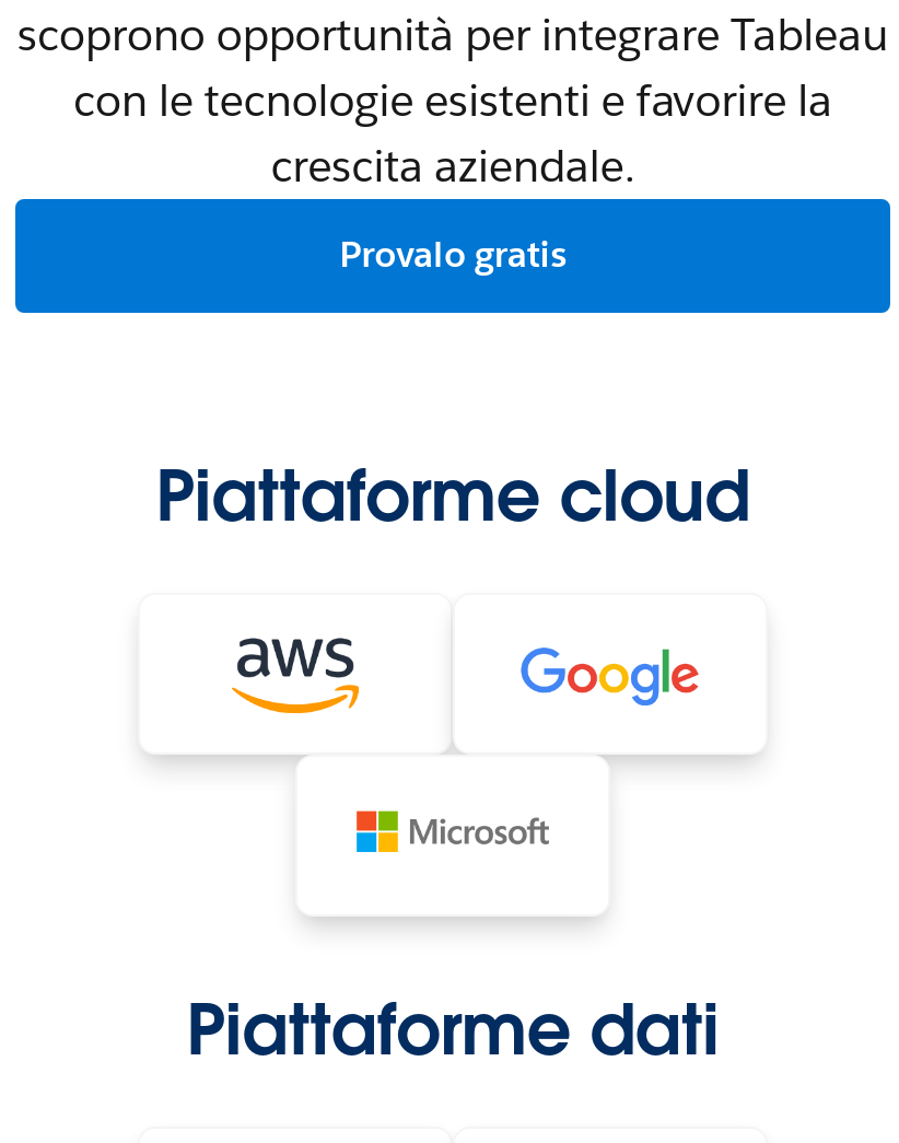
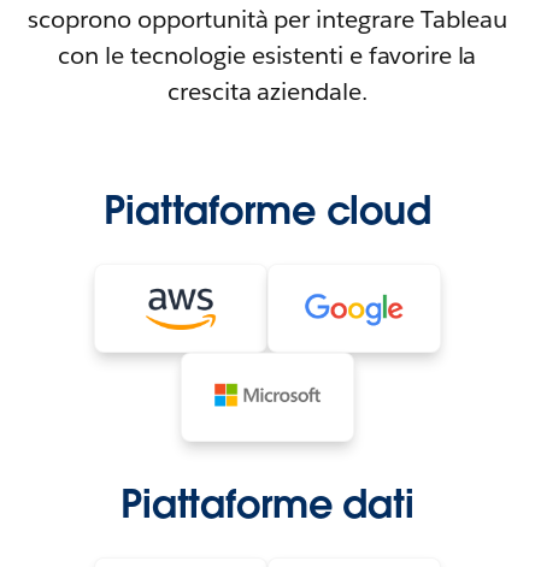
- Provalo gratis
